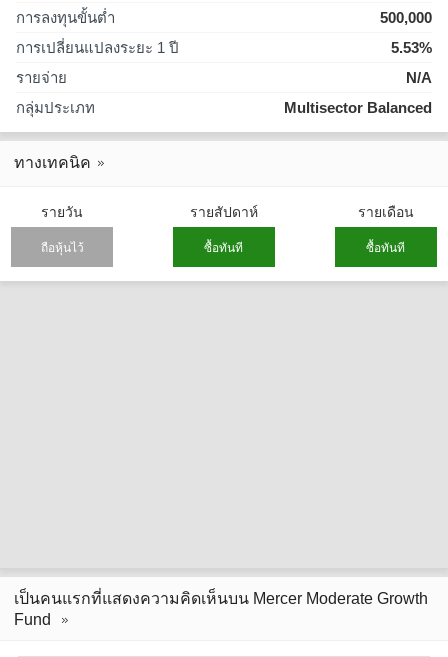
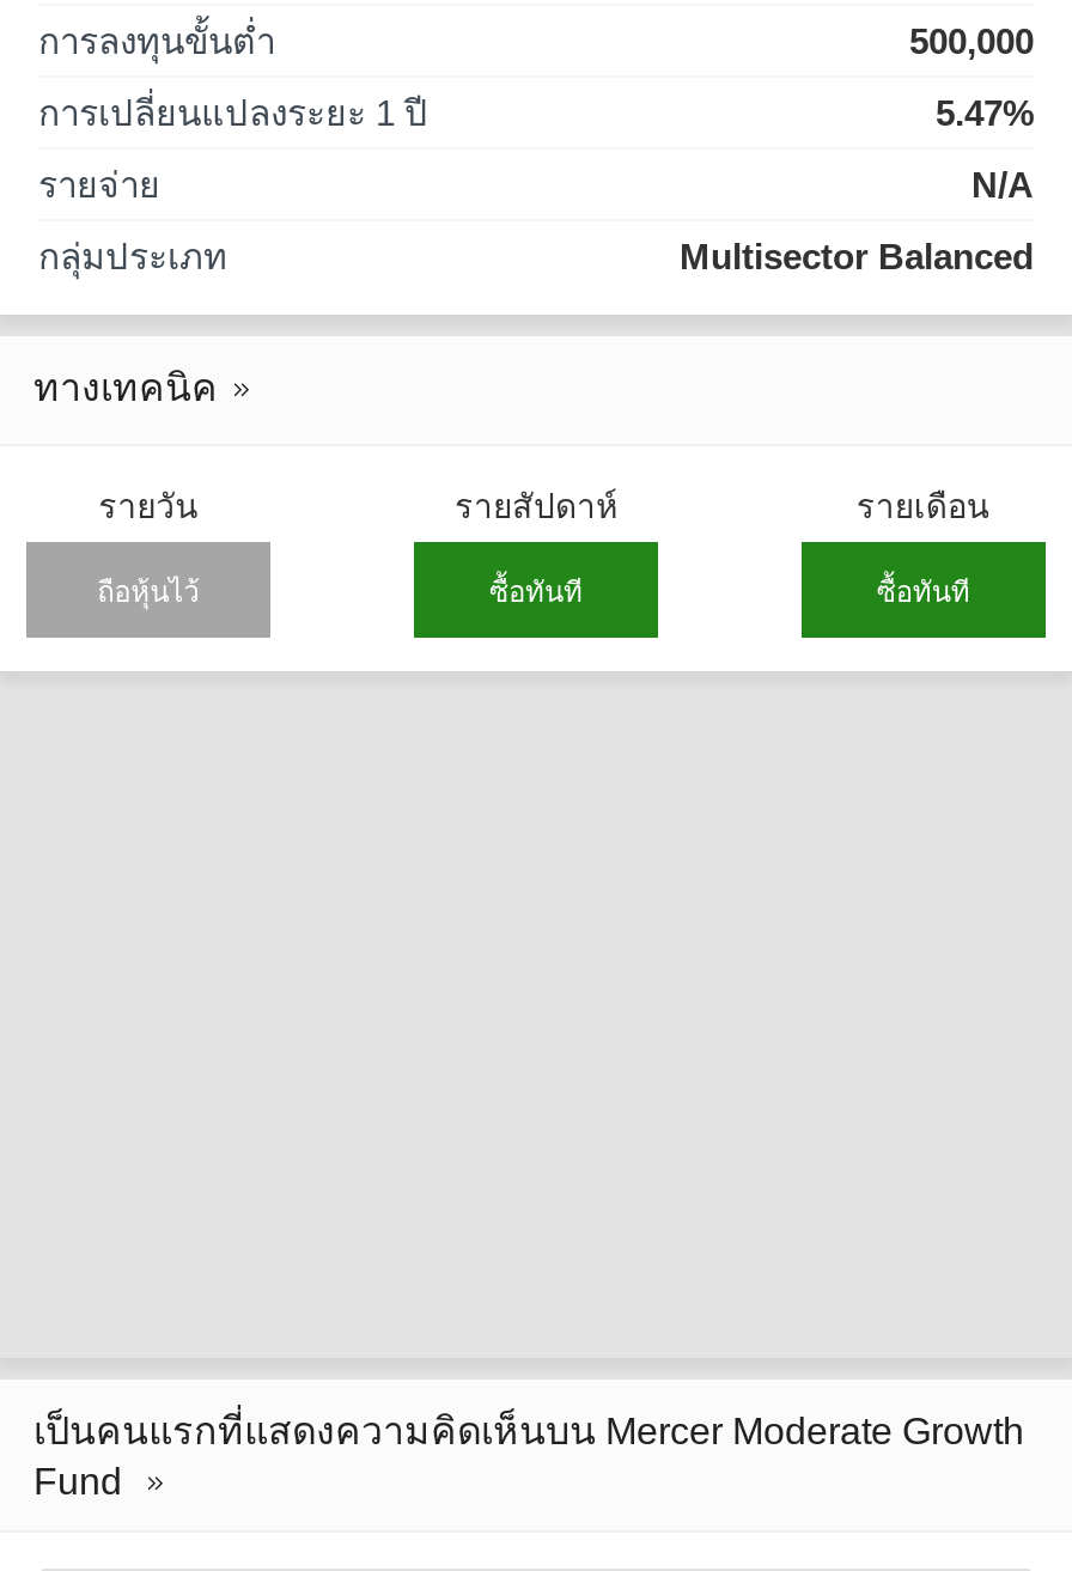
- 5.53%
+ 5.47%
